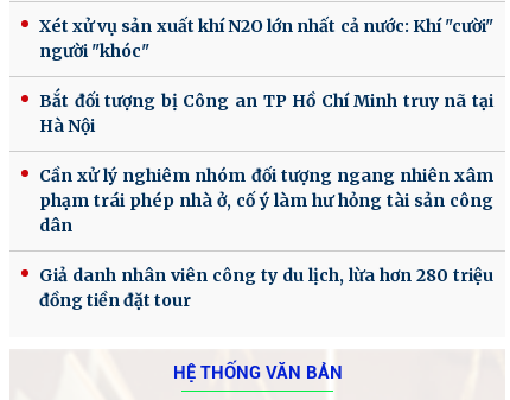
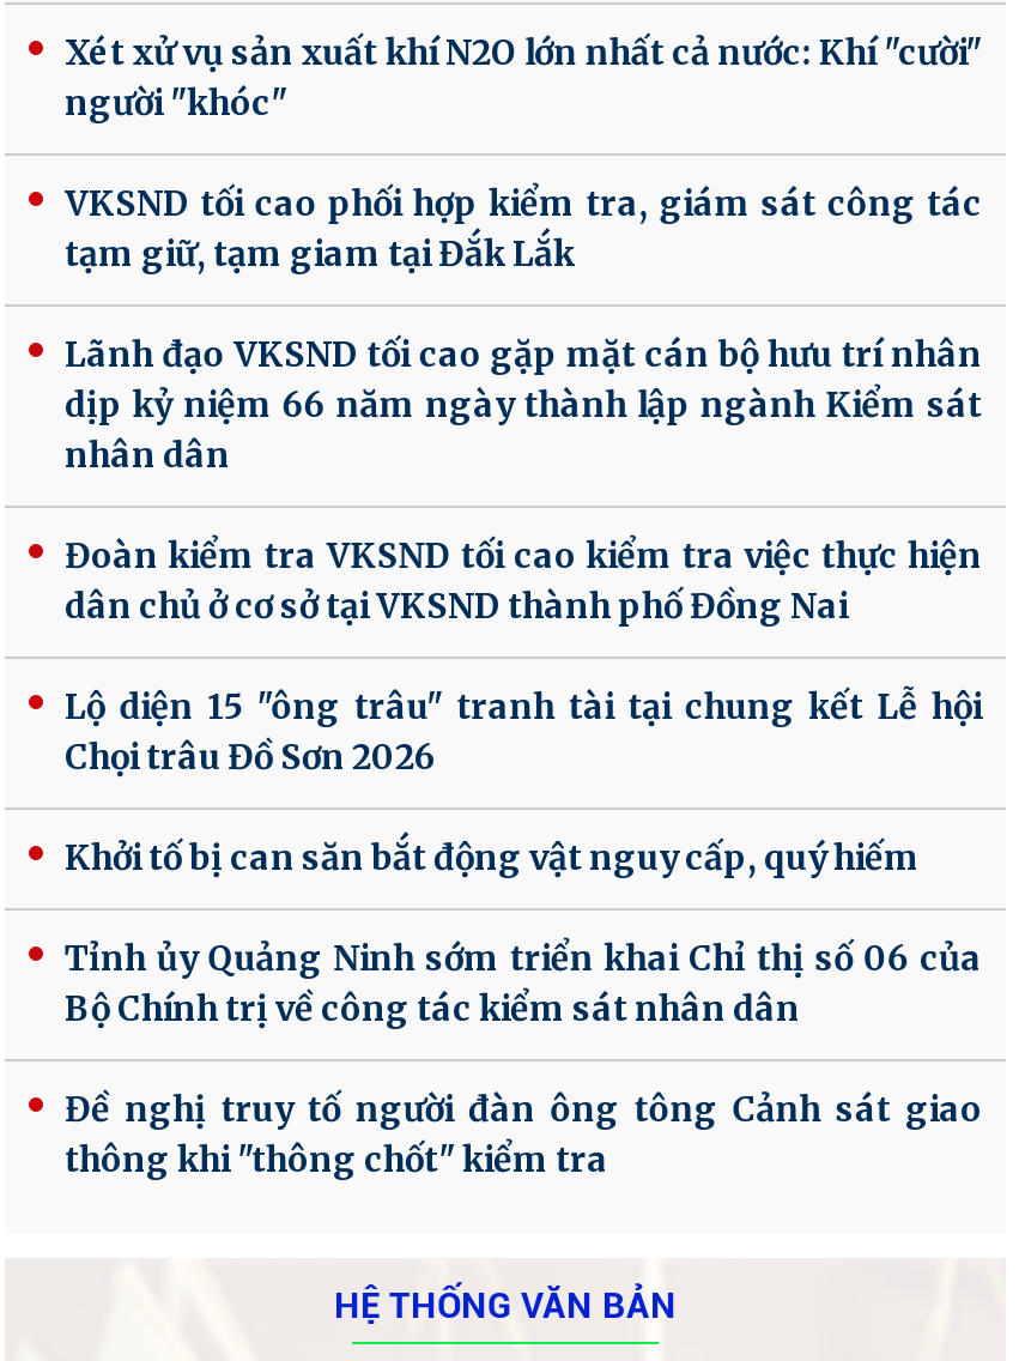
- Bắt đối tượng bị Công an TP Hồ Chí Minh truy nã tại
- Hà Nội
- Cần xử lý nghiêm nhóm đối tượng ngang nhiên xâm
- phạm trái phép nhà ở, cố ý làm hư hỏng tài sản công
- dân
- Giả danh nhân viên công ty du lịch, lừa hơn 280 triệu
- đồng tiền đặt tour
+ VKSND tối cao phối hợp kiểm tra, giám sát công tác
+ tạm giữ, tạm giam tại Đắk Lắk
+ Lãnh đạo VKSND tối cao gặp mặt cán bộ hưu trí nhân
+ dịp kỷ niệm 66 năm ngày thành lập ngành Kiểm sát
+ nhân dân
+ Đoàn kiểm tra VKSND tối cao kiểm tra việc thực hiện
+ dân chủ ở cơ sở tại VKSND thành phố Đồng Nai
+ Lộ diện 15 "ông trâu" tranh tài tại chung kết Lễ hội
+ Chọi trâu Đồ Sơn 2026
+ Khởi tố bị can săn bắt động vật nguy cấp, quý hiếm
+ Tỉnh ủy Quảng Ninh sớm triển khai Chỉ thị số 06 của
+ Bộ Chính trị về công tác kiểm sát nhân dân
+ Đề nghị truy tố người đàn ông tông Cảnh sát giao
+ thông khi "thông chốt" kiểm tra
